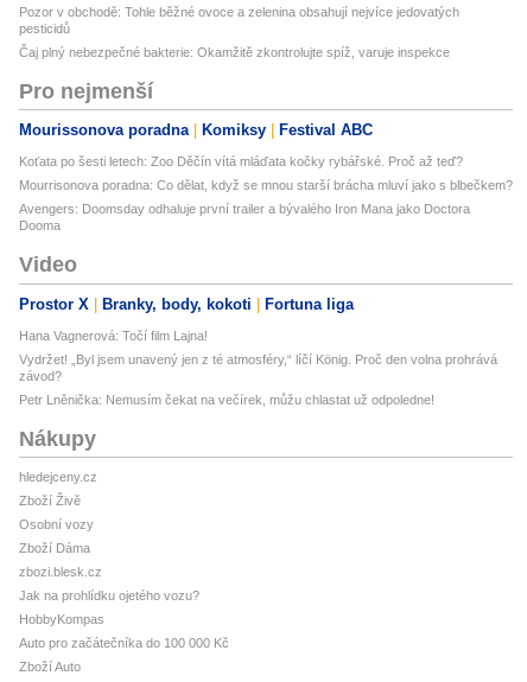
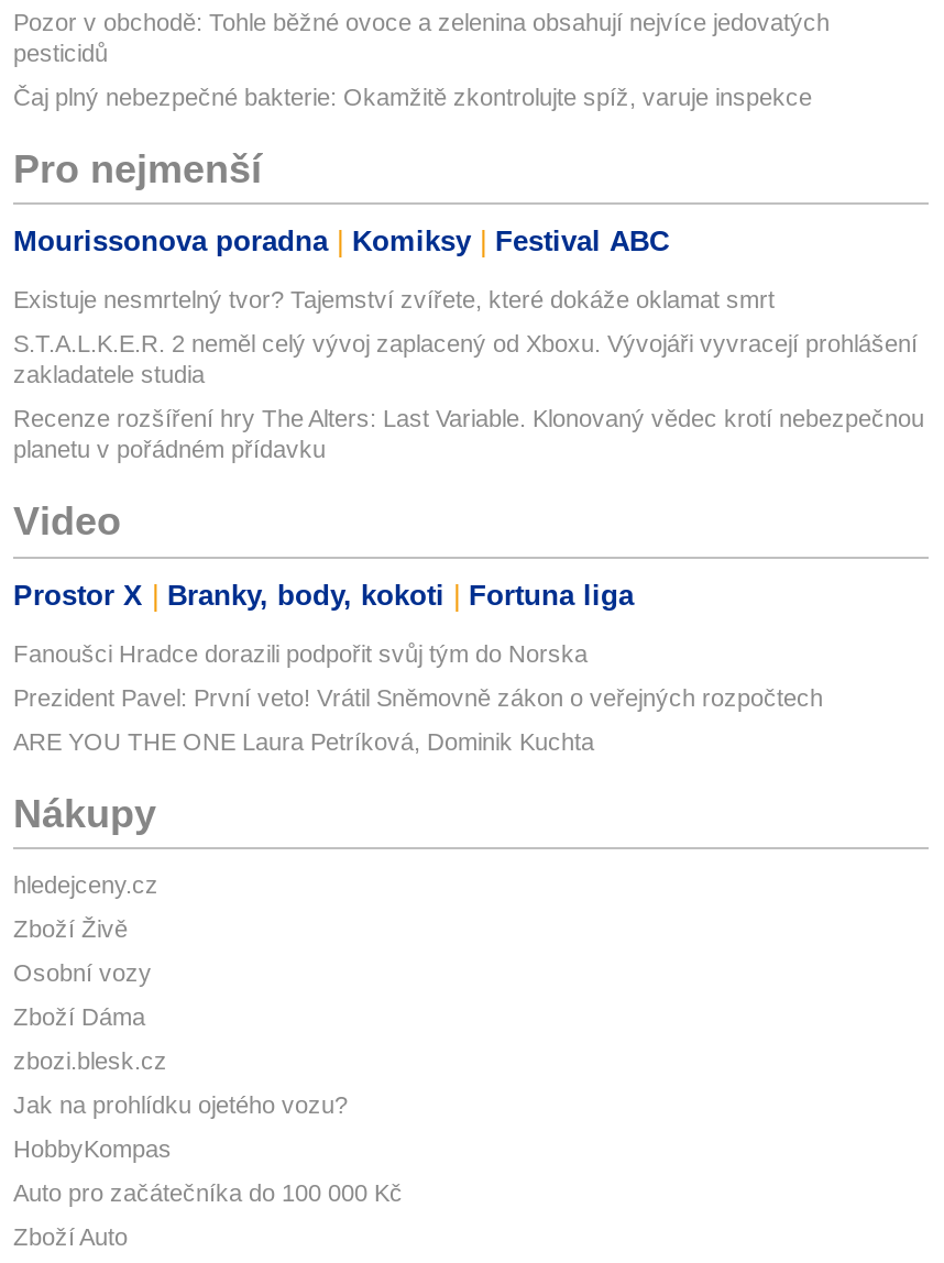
- Koťata po šesti letech: Zoo Děčín vítá mláďata kočky rybářské. Proč až teď?
+ Existuje nesmrtelný tvor? Tajemství zvířete, které dokáže oklamat smrt

- Mourrisonova poradna: Co dělat, když se mnou starší brácha mluví jako s blbečkem?
+ S.T.A.L.K.E.R. 2 neměl celý vývoj zaplacený od Xboxu. Vývojáři vyvracejí prohlášení
+ zakladatele studia

- Avengers: Doomsday odhaluje první trailer a bývalého Iron Mana jako Doctora
- Dooma
+ Recenze rozšíření hry The Alters: Last Variable. Klonovaný vědec krotí nebezpečnou
+ planetu v pořádném přídavku

- Hana Vagnerová: Točí film Lajna!
+ Fanoušci Hradce dorazili podpořit svůj tým do Norska

- Vydržet! „Byl jsem unavený jen z té atmosféry,“ líčí König. Proč den volna prohrává
- závod?
+ Prezident Pavel: První veto! Vrátil Sněmovně zákon o veřejných rozpočtech

- Petr Lněnička: Nemusím čekat na večírek, můžu chlastat už odpoledne!
+ ARE YOU THE ONE Laura Petríková, Dominik Kuchta
